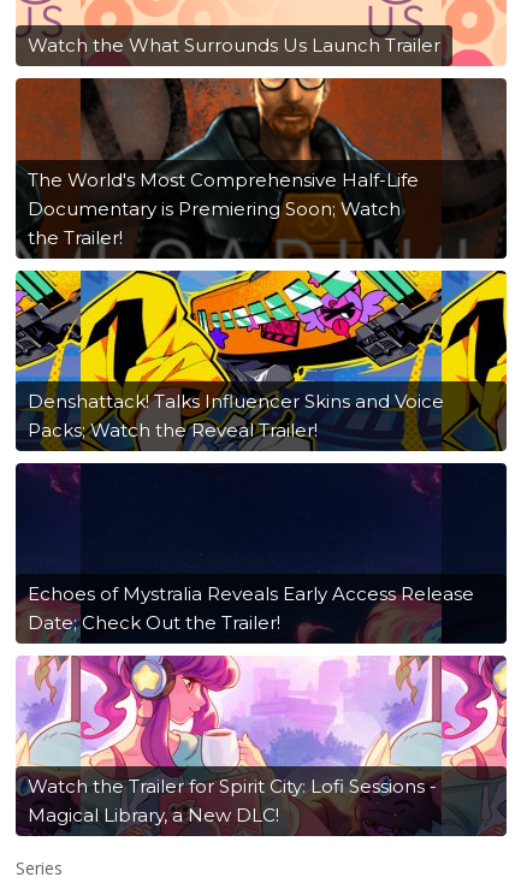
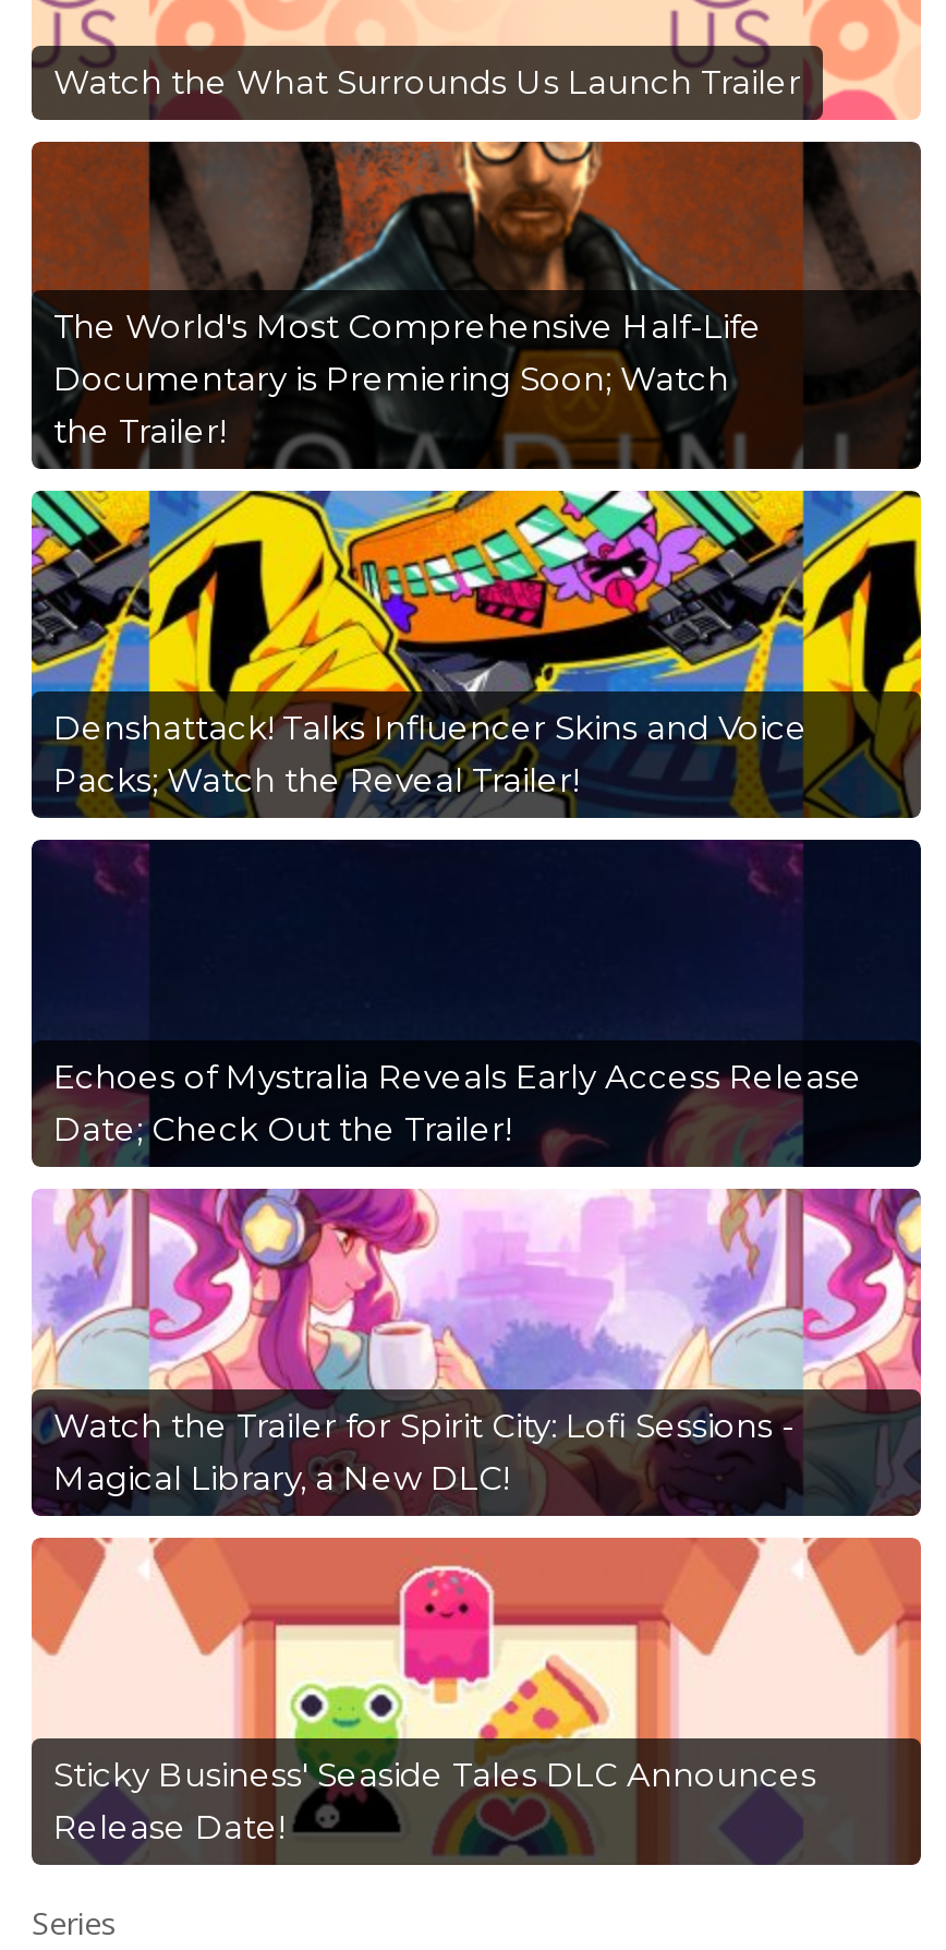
+ [image]
+ Sticky Business' Seaside Tales DLC Announces
+ Release Date!
